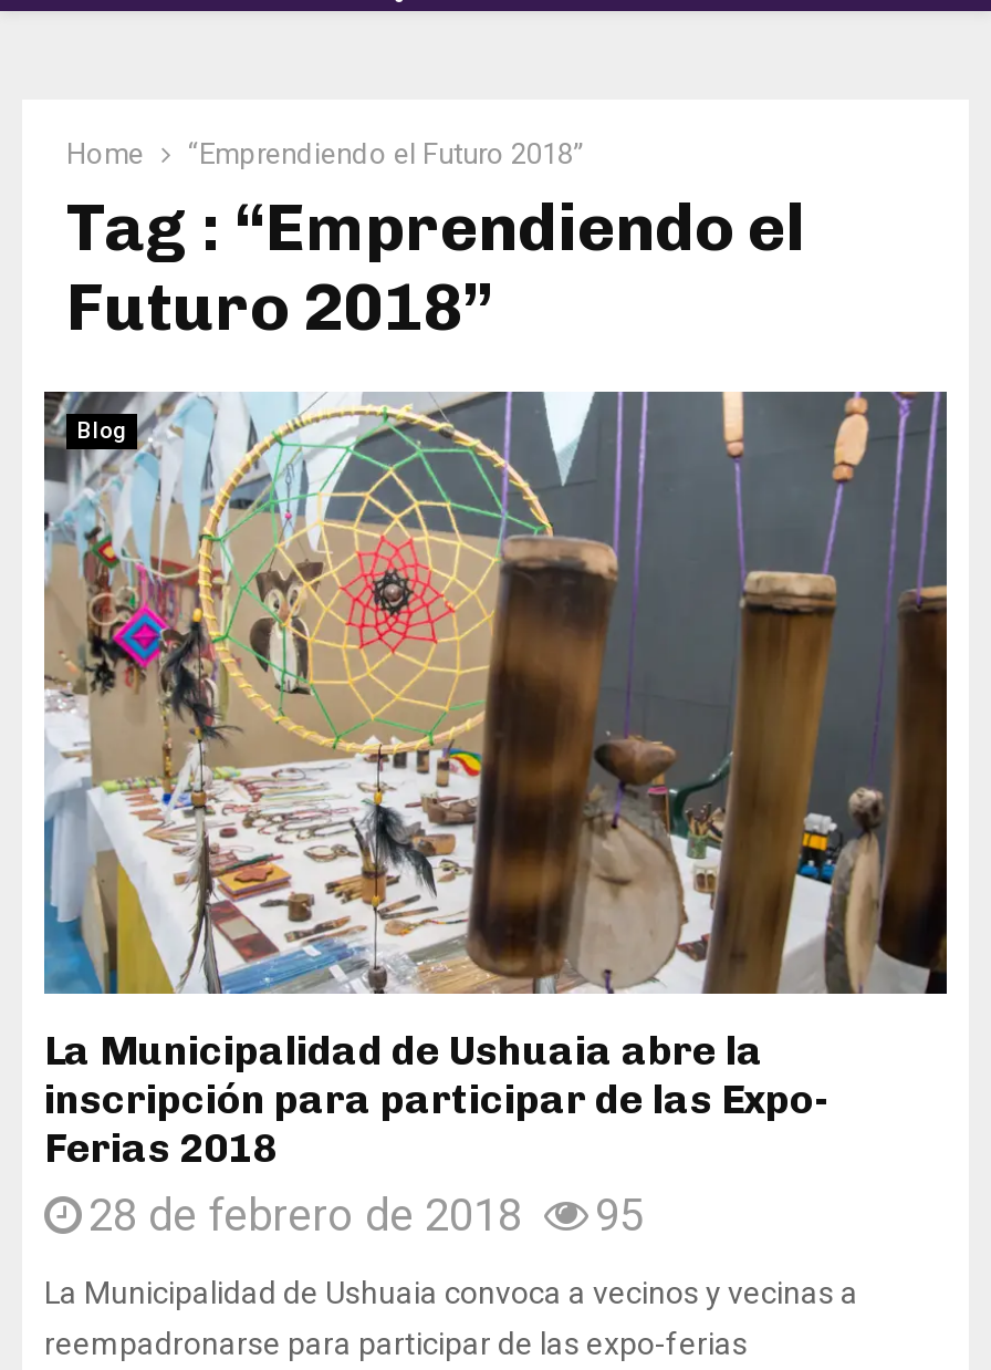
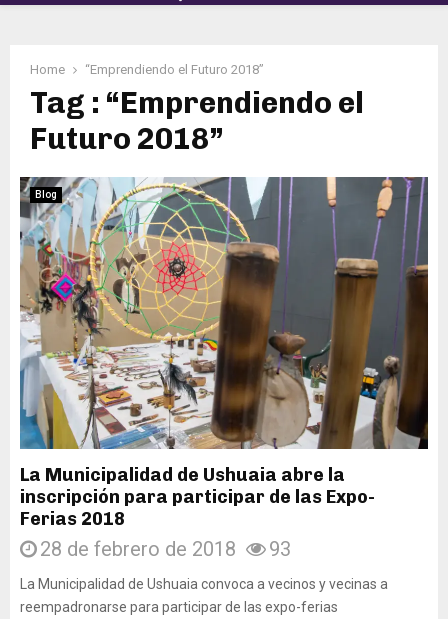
- 28 de febrero de 2018 95
+ 28 de febrero de 2018 93
